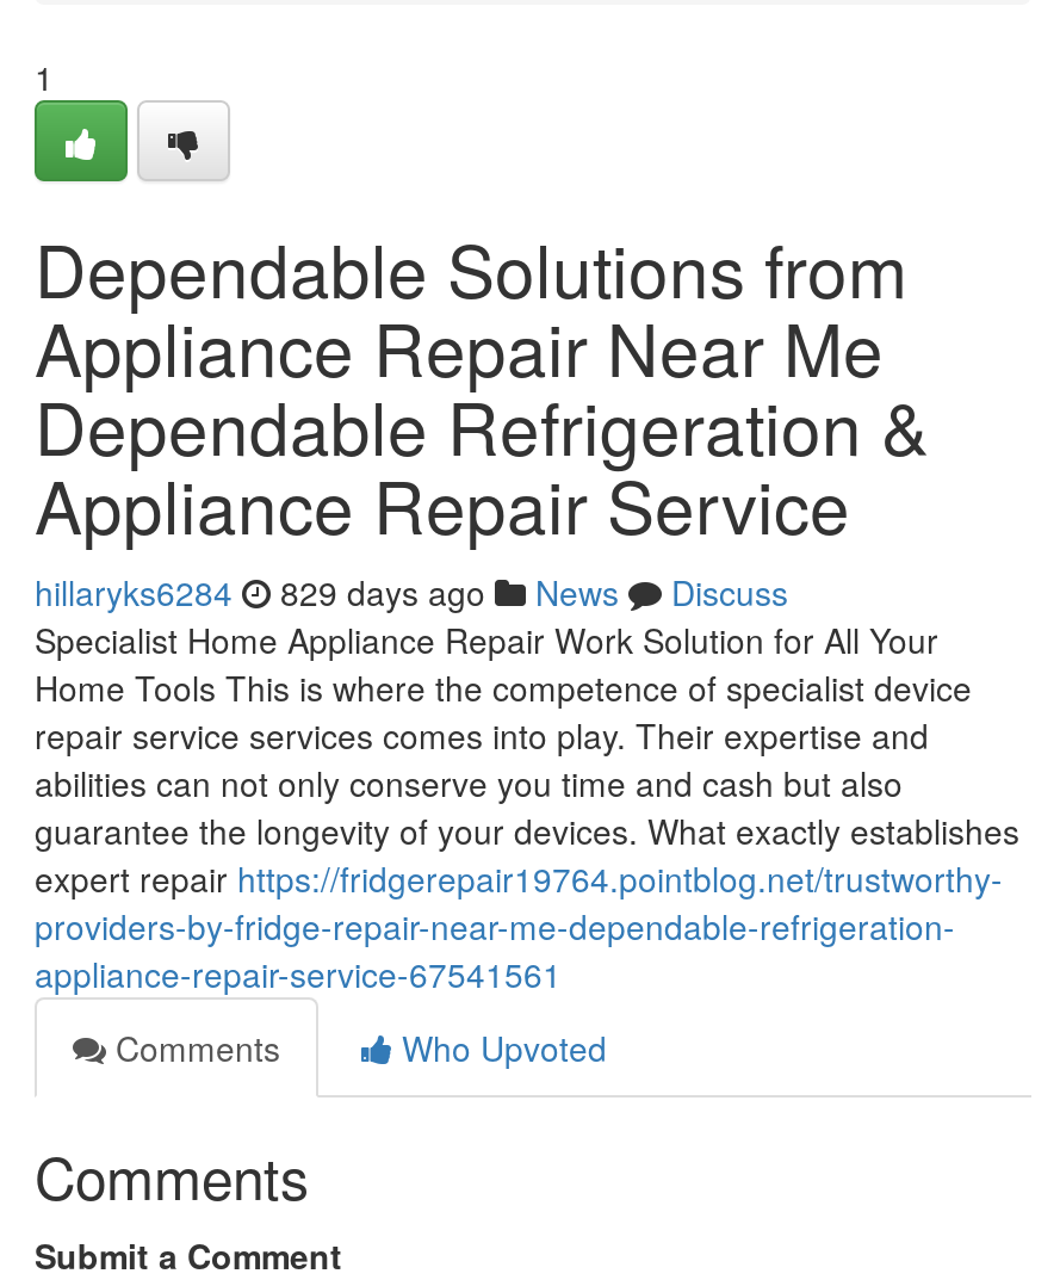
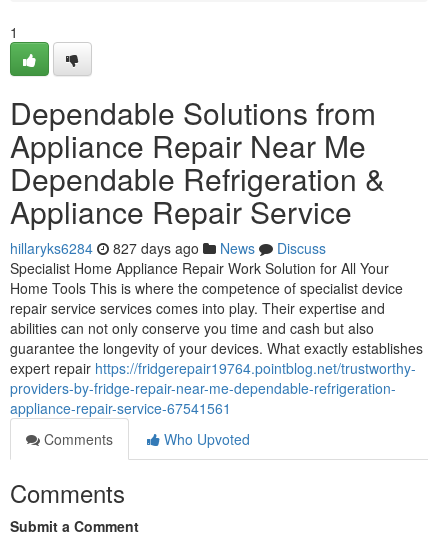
- hillaryks6284 829 days ago News Discuss
+ hillaryks6284 827 days ago News Discuss
